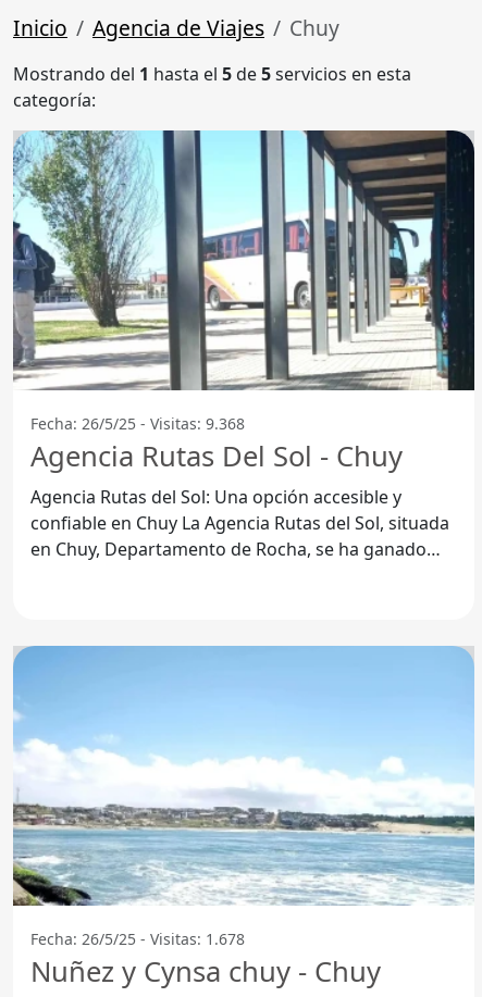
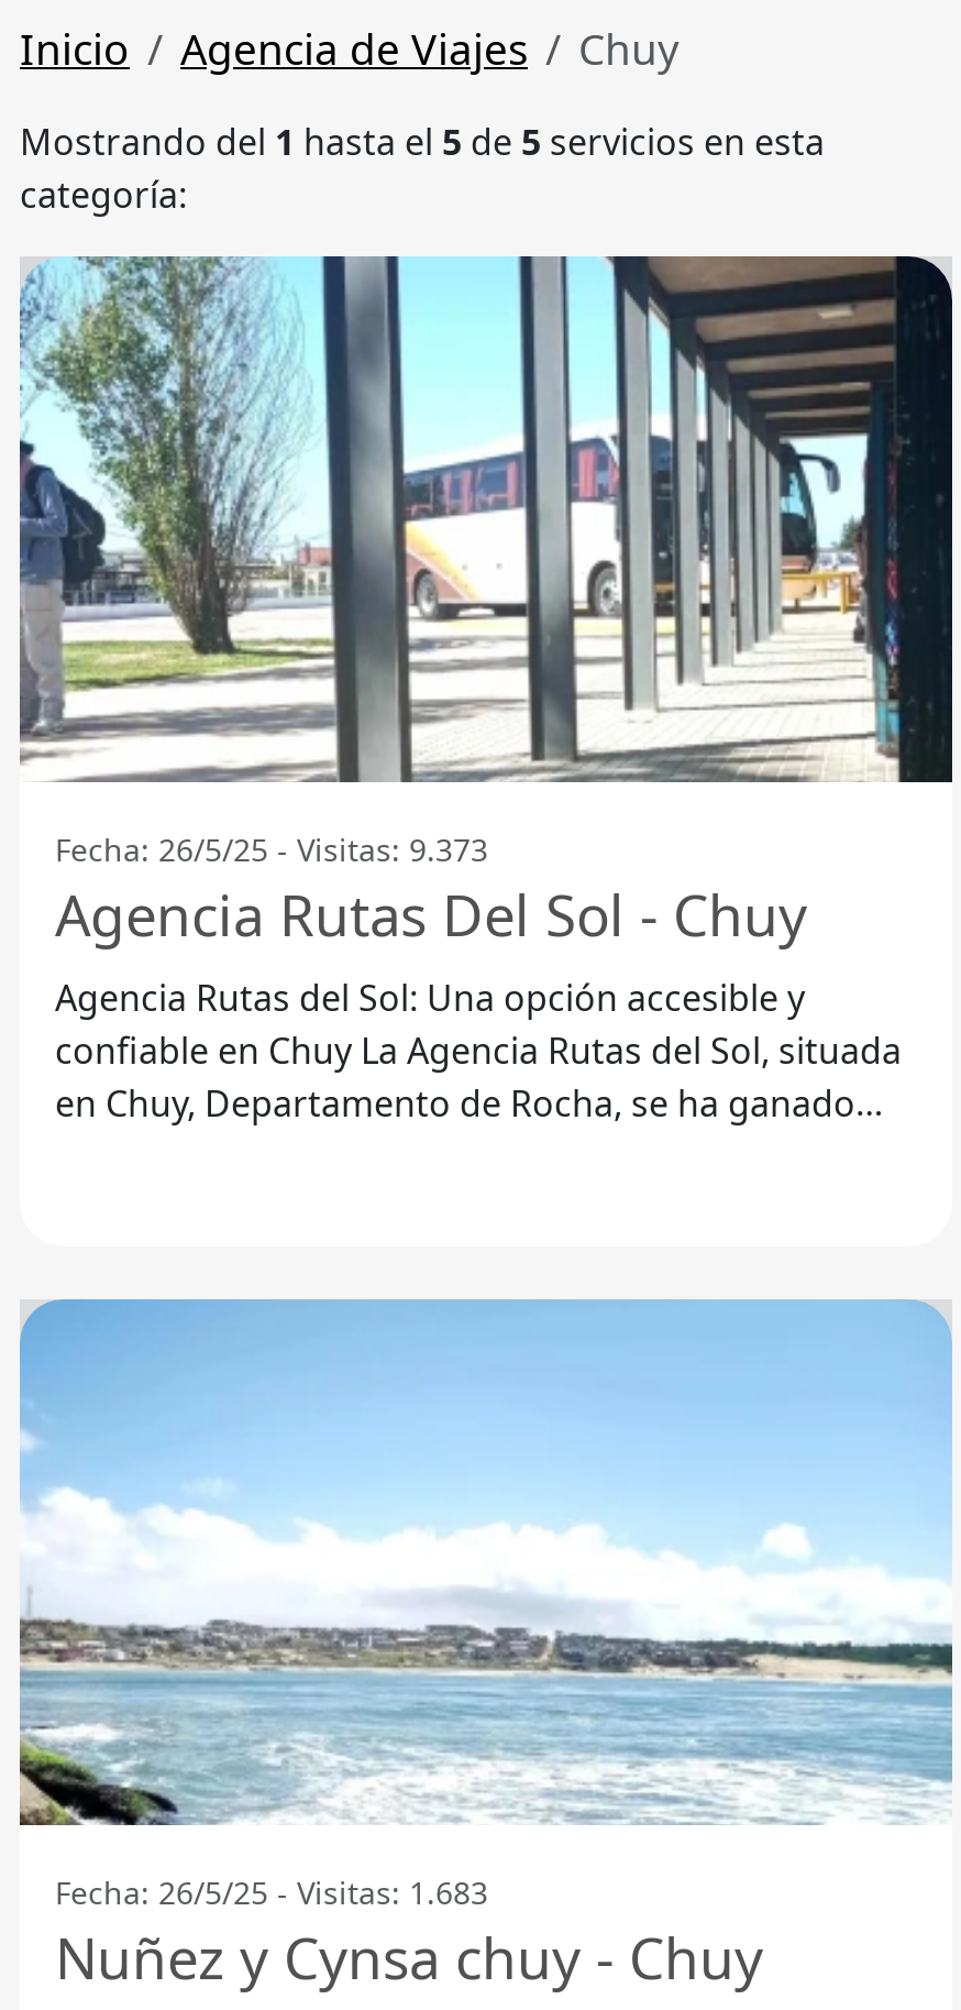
- Fecha: 26/5/25 - Visitas: 9.368
+ Fecha: 26/5/25 - Visitas: 9.373

- Fecha: 26/5/25 - Visitas: 1.678
+ Fecha: 26/5/25 - Visitas: 1.683
